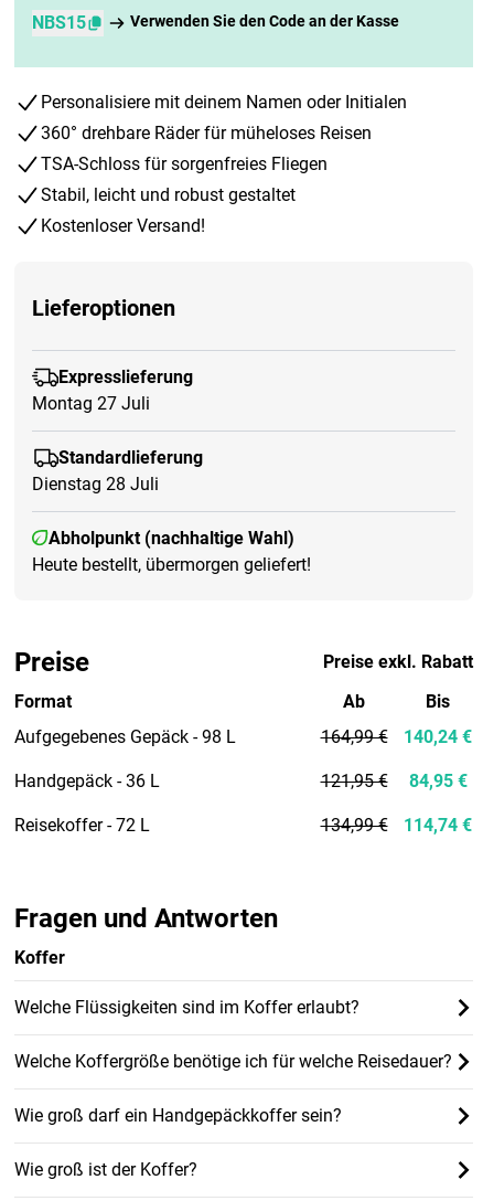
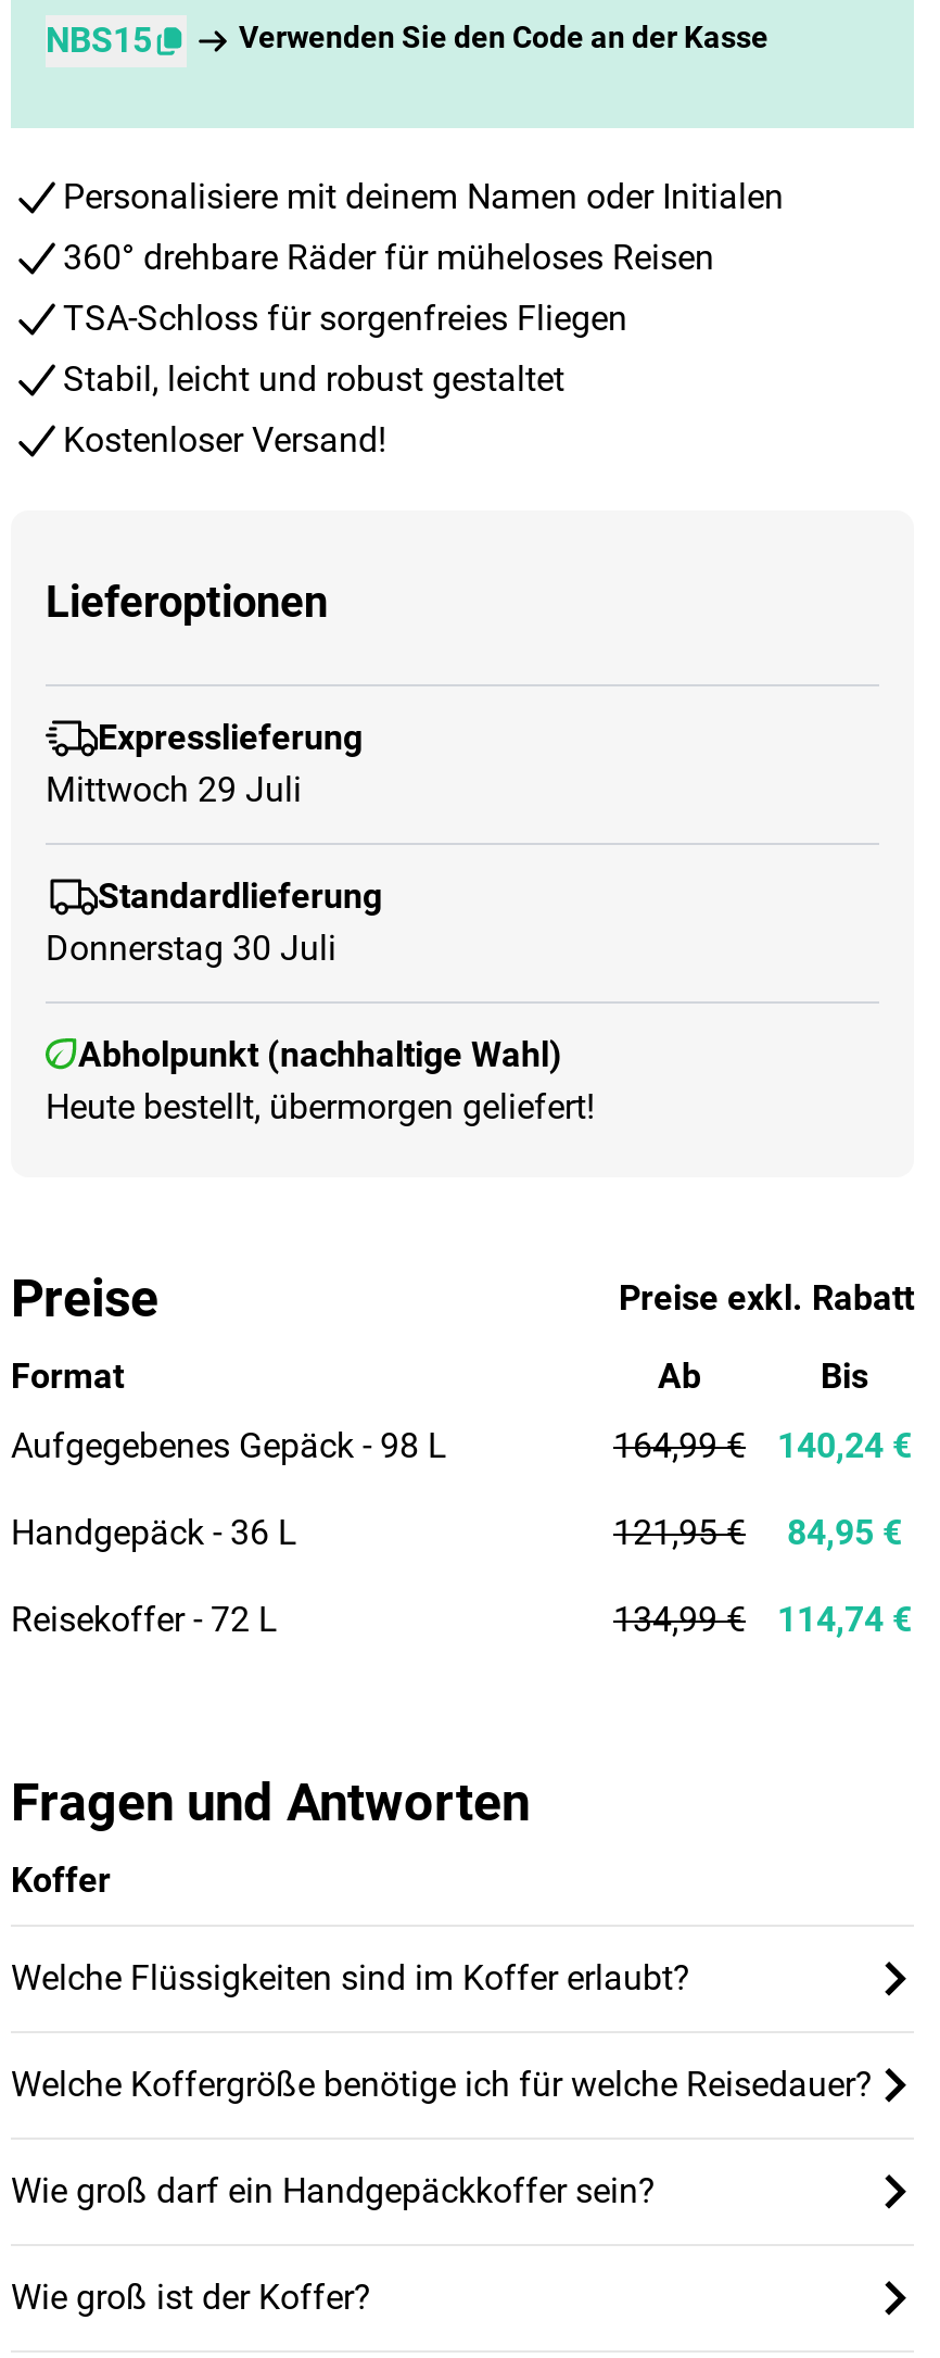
- Montag 27 Juli
+ Mittwoch 29 Juli

- Dienstag 28 Juli
+ Donnerstag 30 Juli
